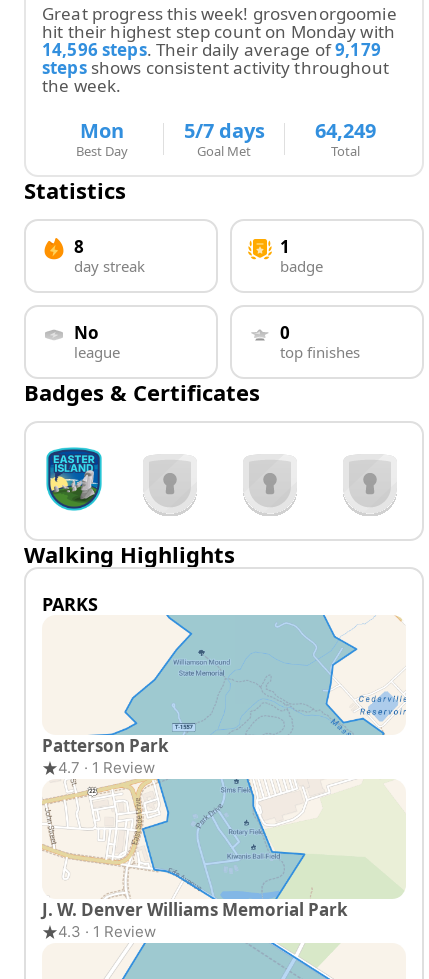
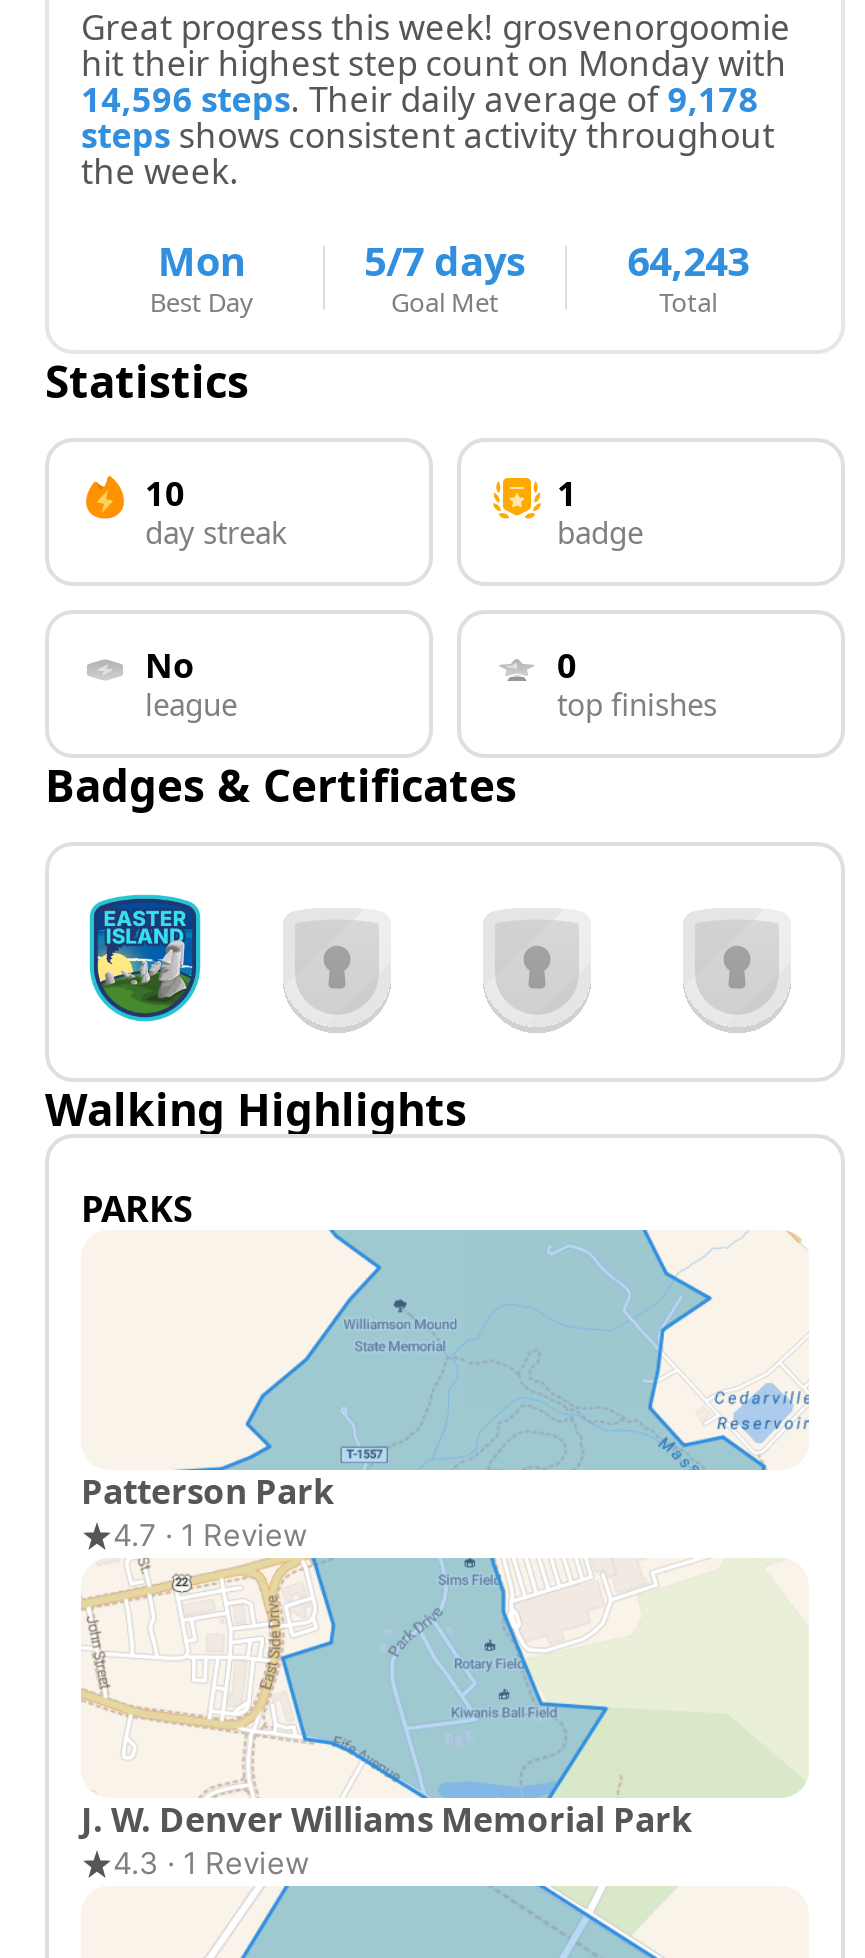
- 14,596steps.Theirdaily average of9,179
+ 14,596steps.Theirdaily average of9,178

- 5/7 days 64,249
+ 5/7 days 64,243

- 8
+ 10
